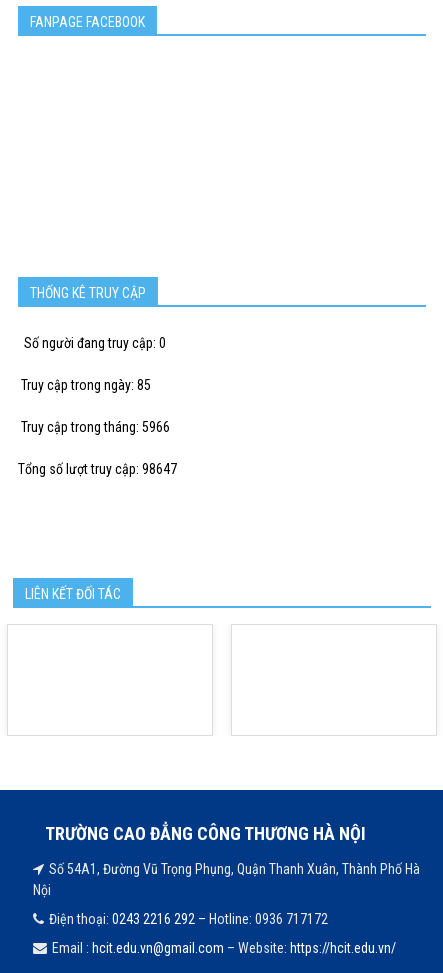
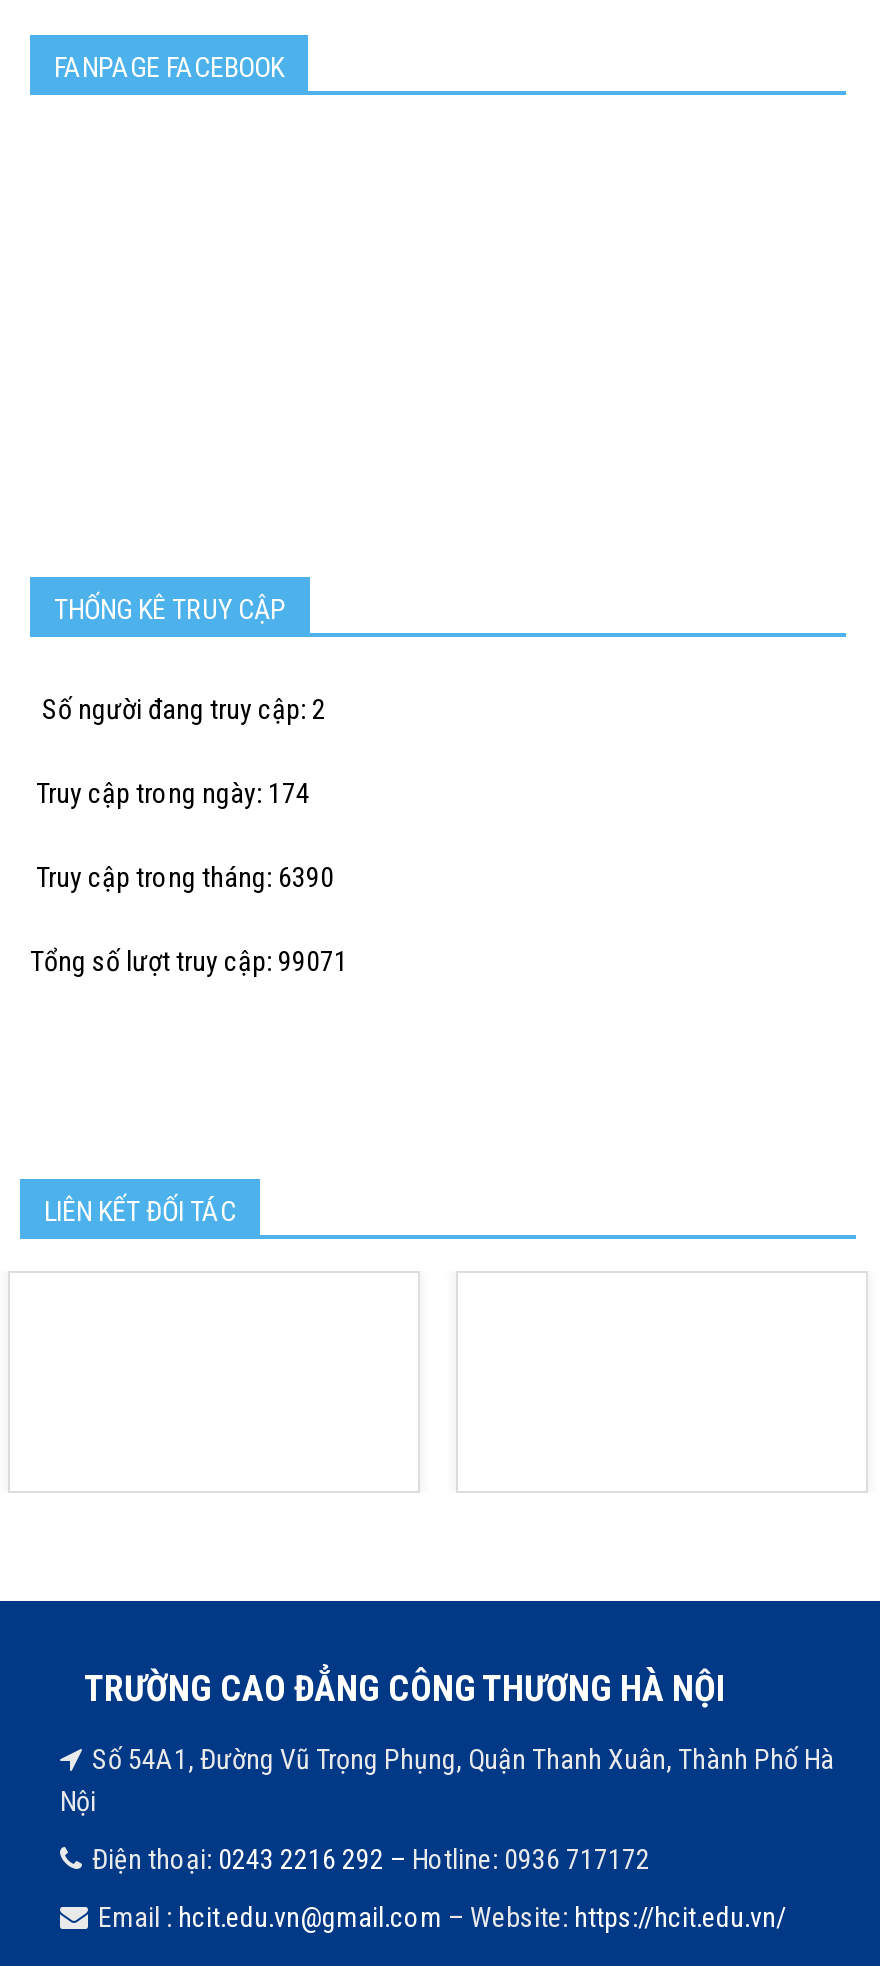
- Số người đang truy cập: 0
+ Số người đang truy cập: 2

- Truy cập trong ngày: 85
+ Truy cập trong ngày: 174

- Truy cập trong tháng: 5966
+ Truy cập trong tháng: 6390

- Tổng số lượt truy cập: 98647
+ Tổng số lượt truy cập: 99071
